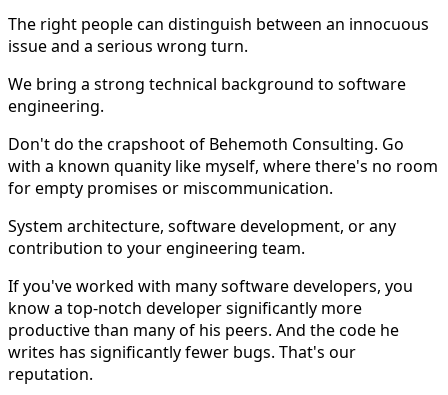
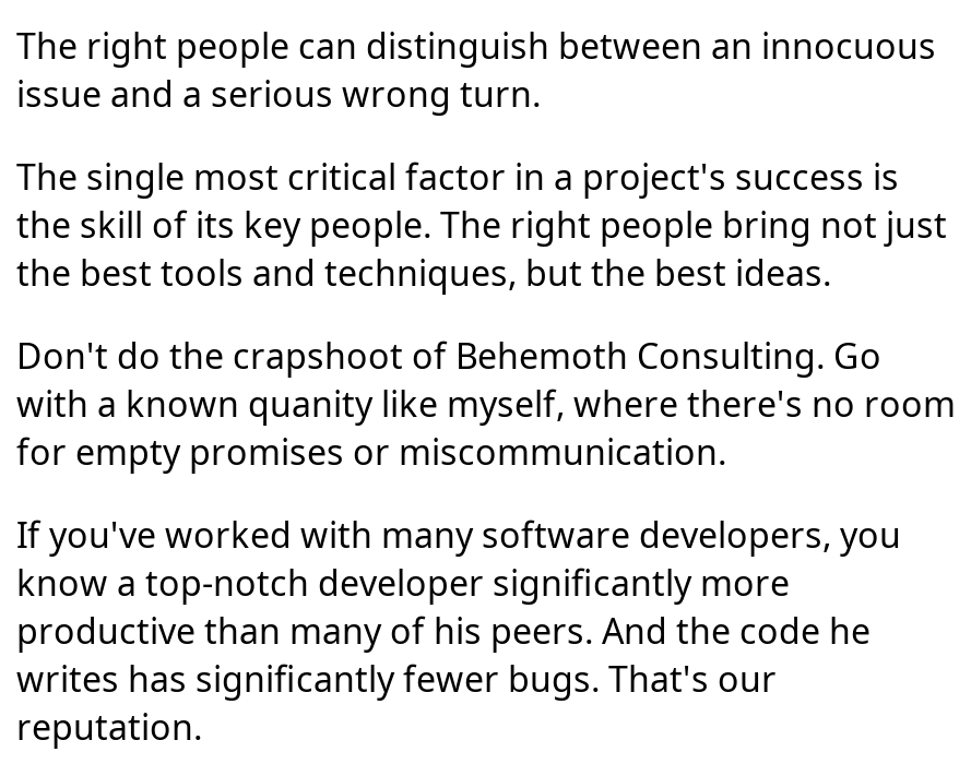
- We bring a strong technical background to software
- engineering.
+ The single most critical factor in a project's success is
+ the skill of its key people. The right people bring not just
+ the best tools and techniques, but the best ideas.

moved down: Don't do the crapshoot of Behemoth Consulting. Go | with a known quanity like myself, where there's no room | for empty promises or miscommunication.

- System architecture, software development, or any
- contribution to your engineering team.
